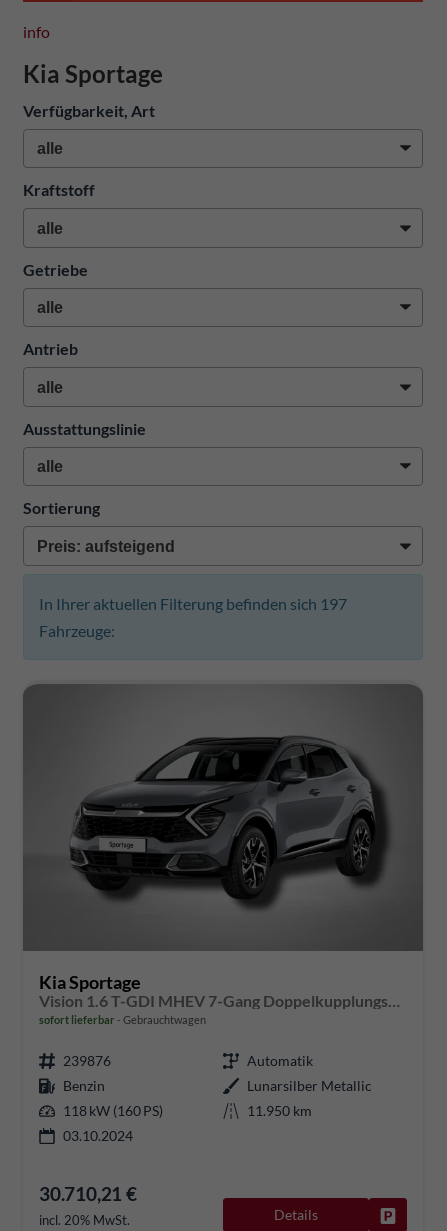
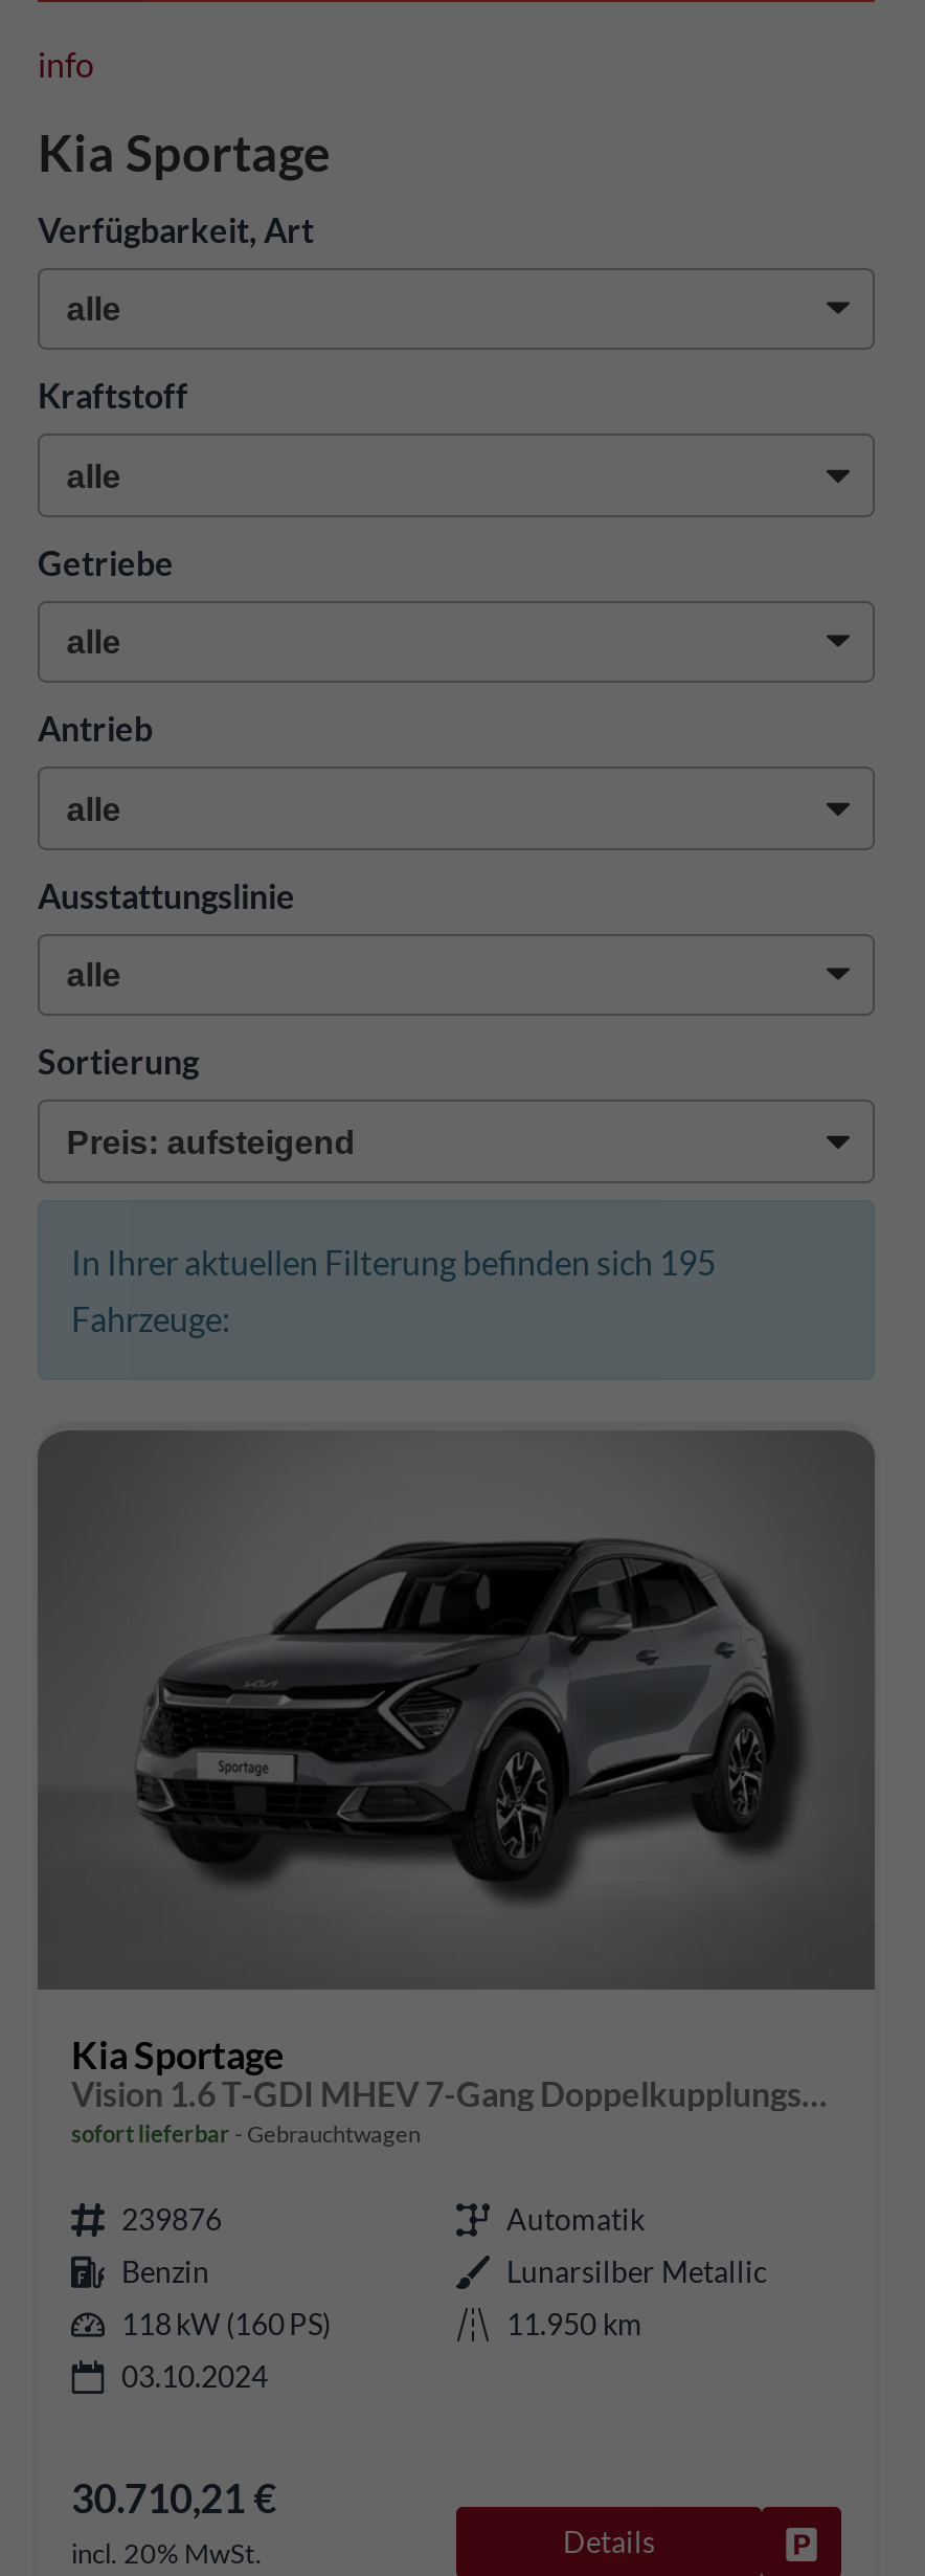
- In Ihrer aktuellen Filterung befinden sich 197
+ In Ihrer aktuellen Filterung befinden sich 195
